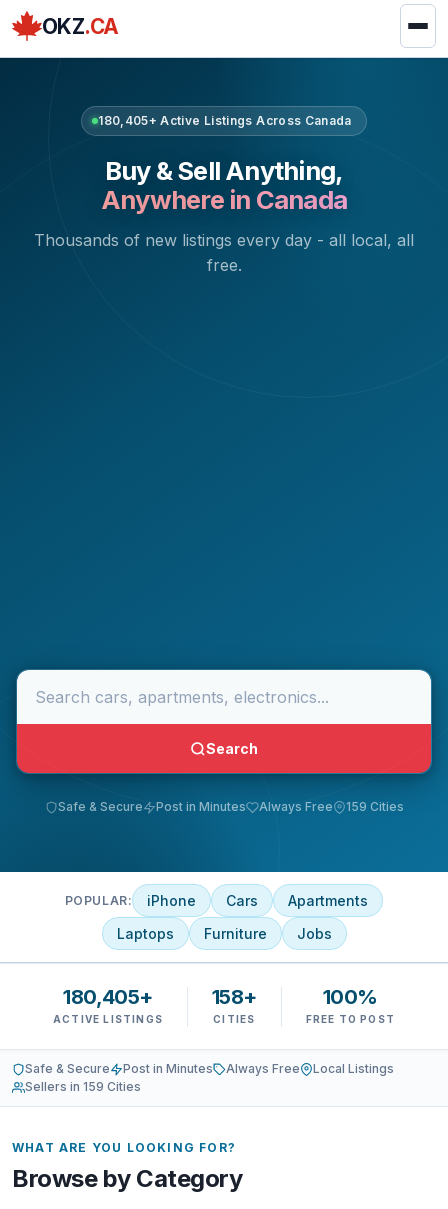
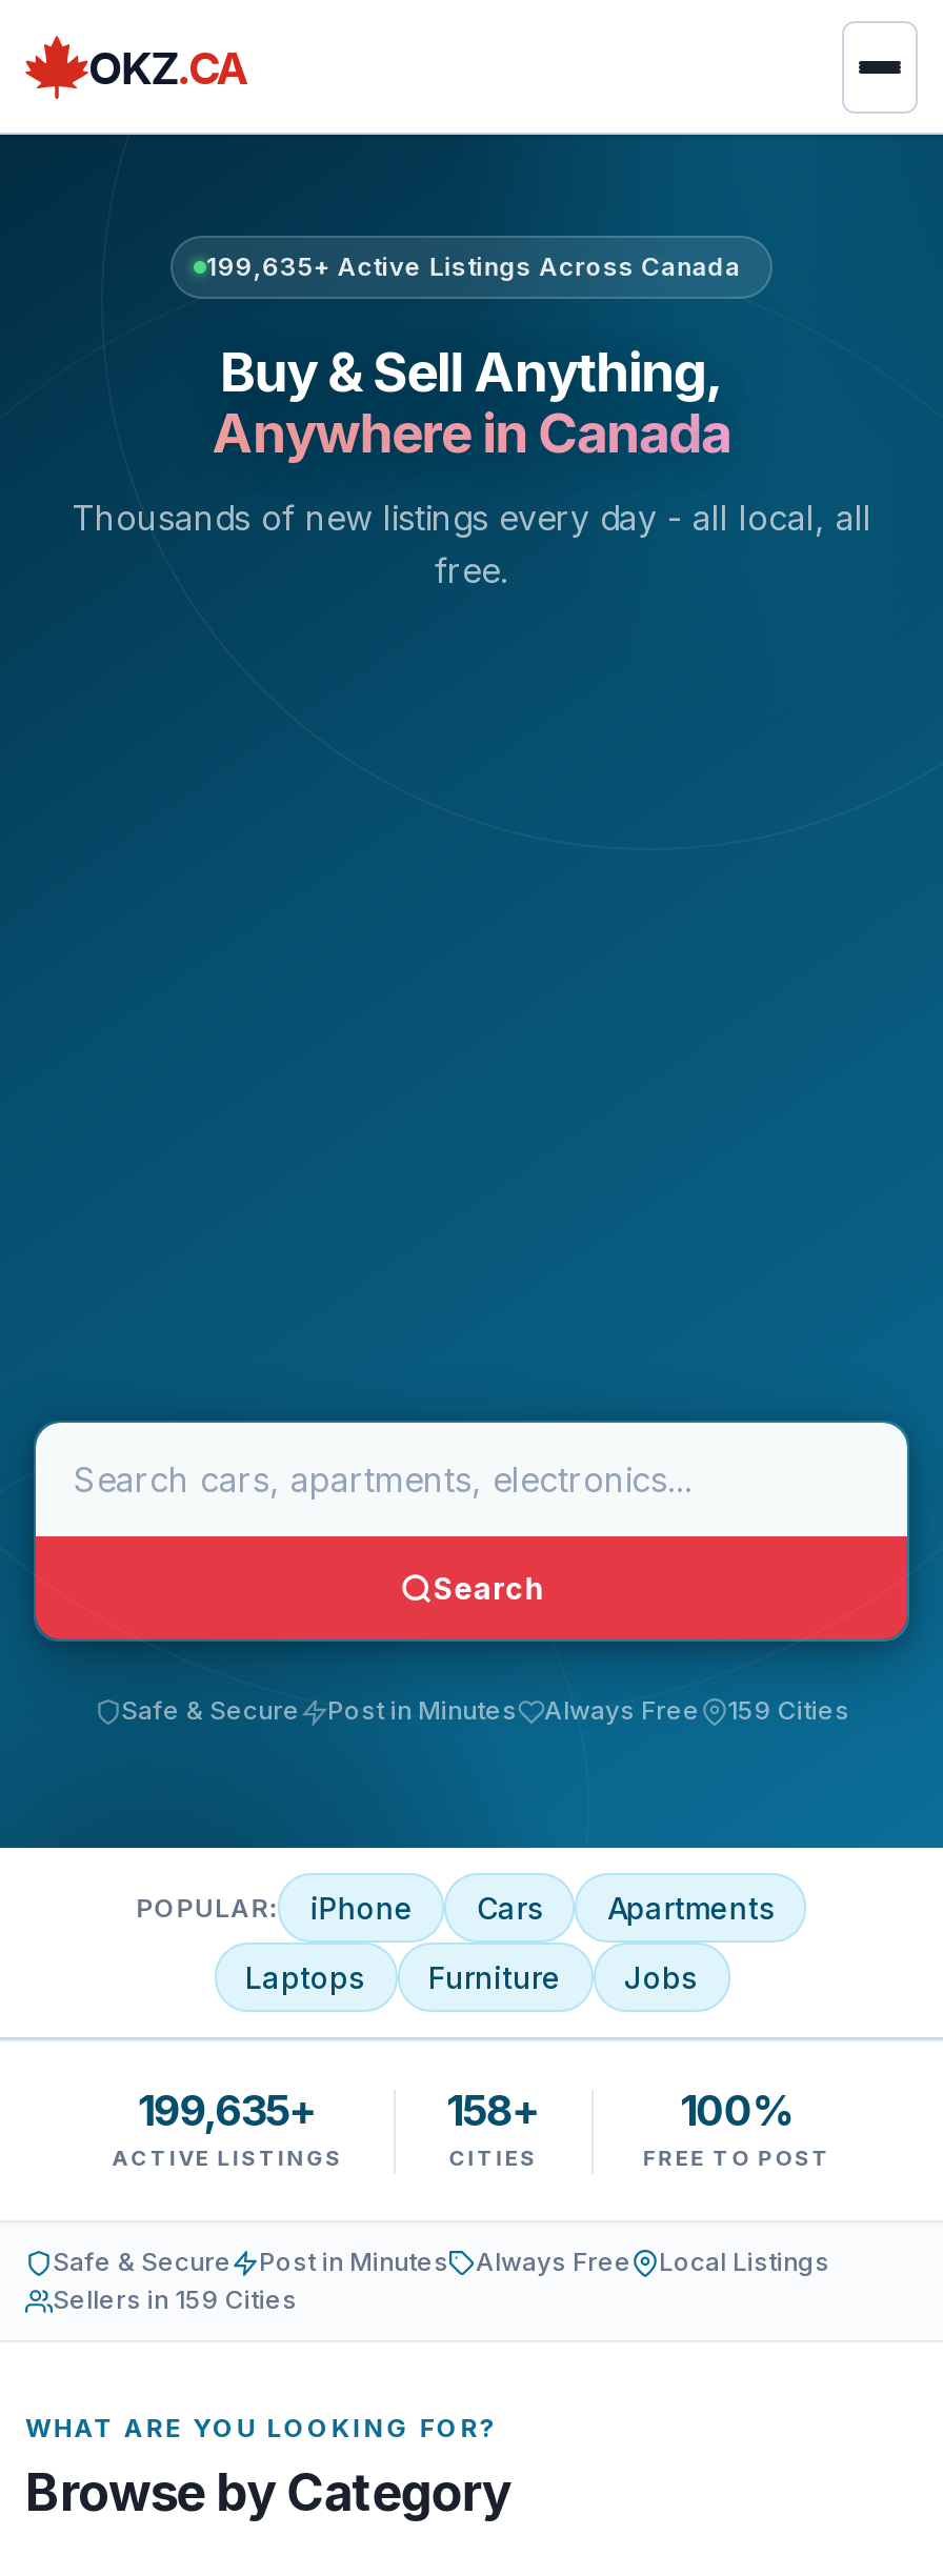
- 180,405+ Active Listings Across Canada
+ 199,635+ Active Listings Across Canada

- 180,405+
+ 199,635+
